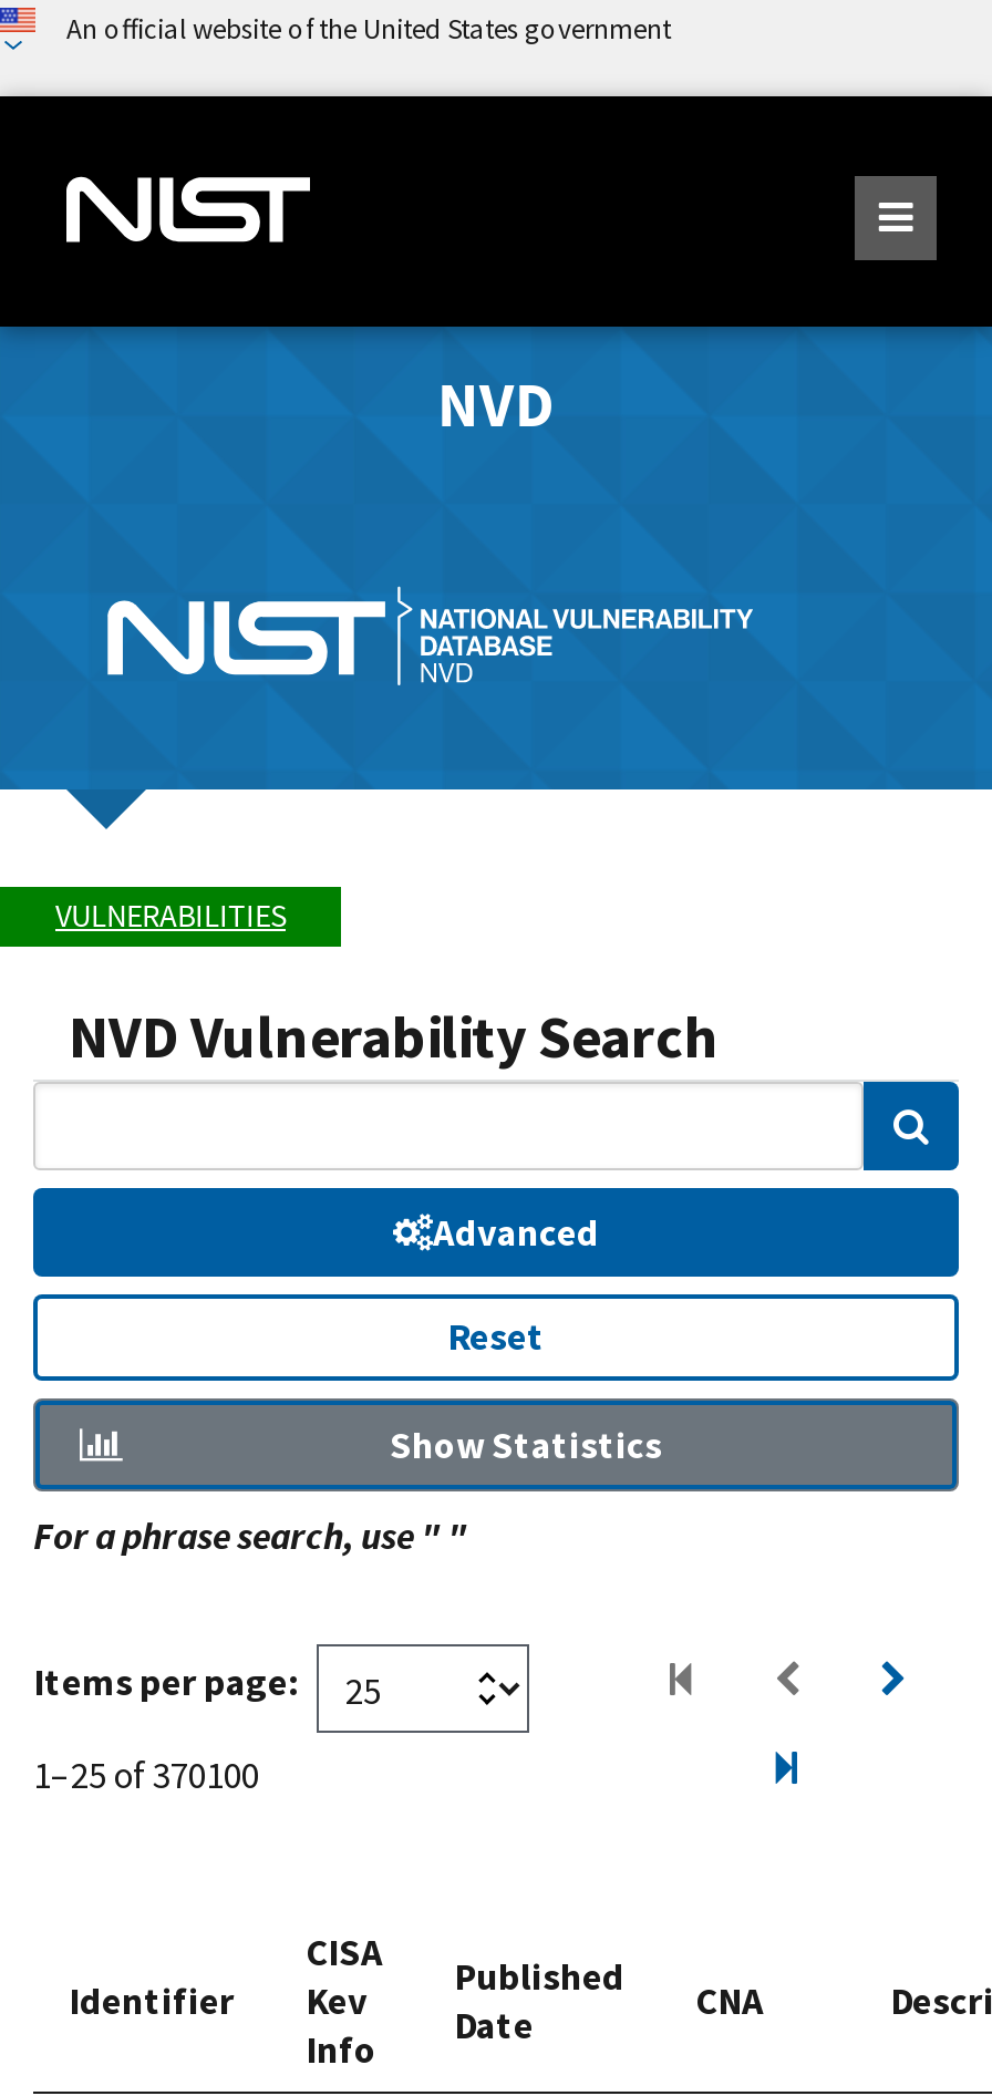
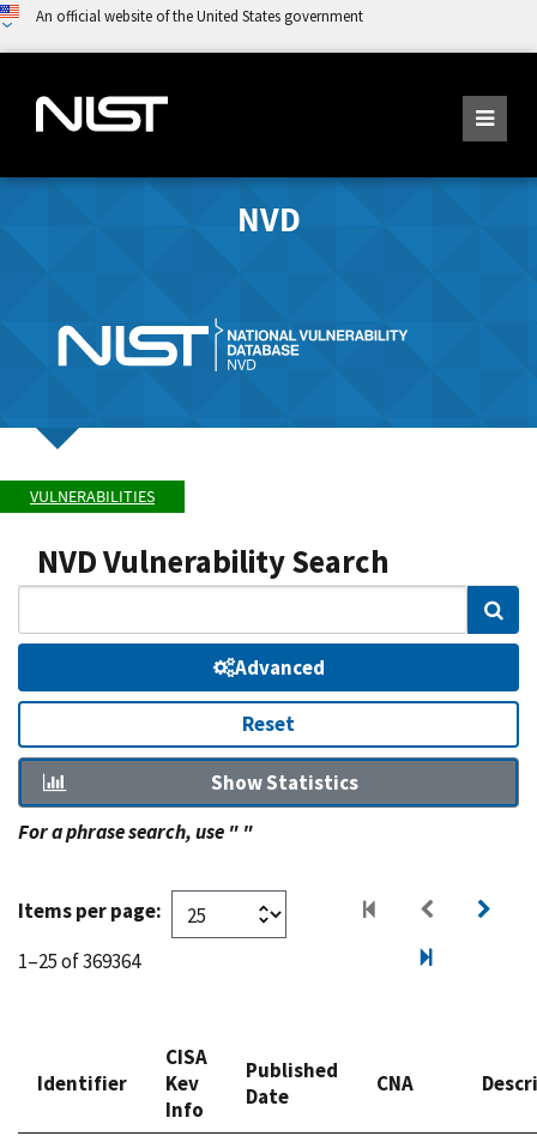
- 1–25 of 370100
+ 1–25 of 369364
